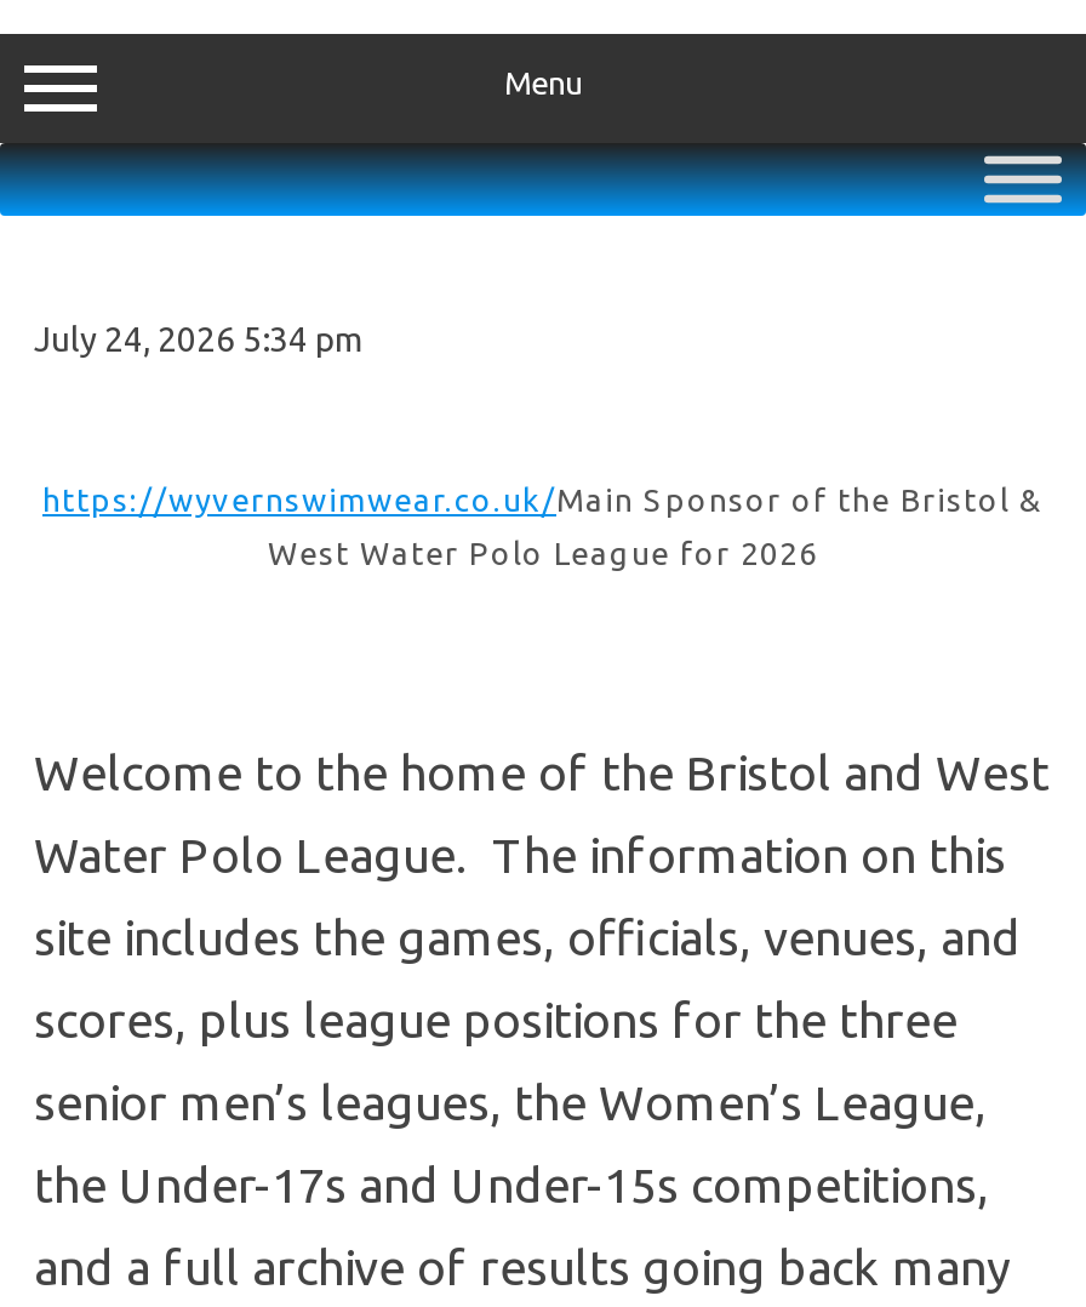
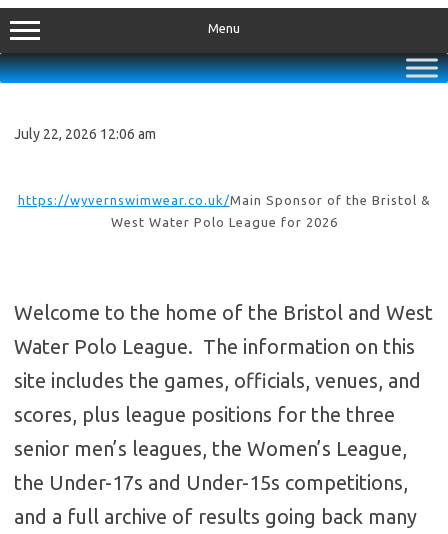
- July 24, 2026 5:34 pm
+ July 22, 2026 12:06 am
